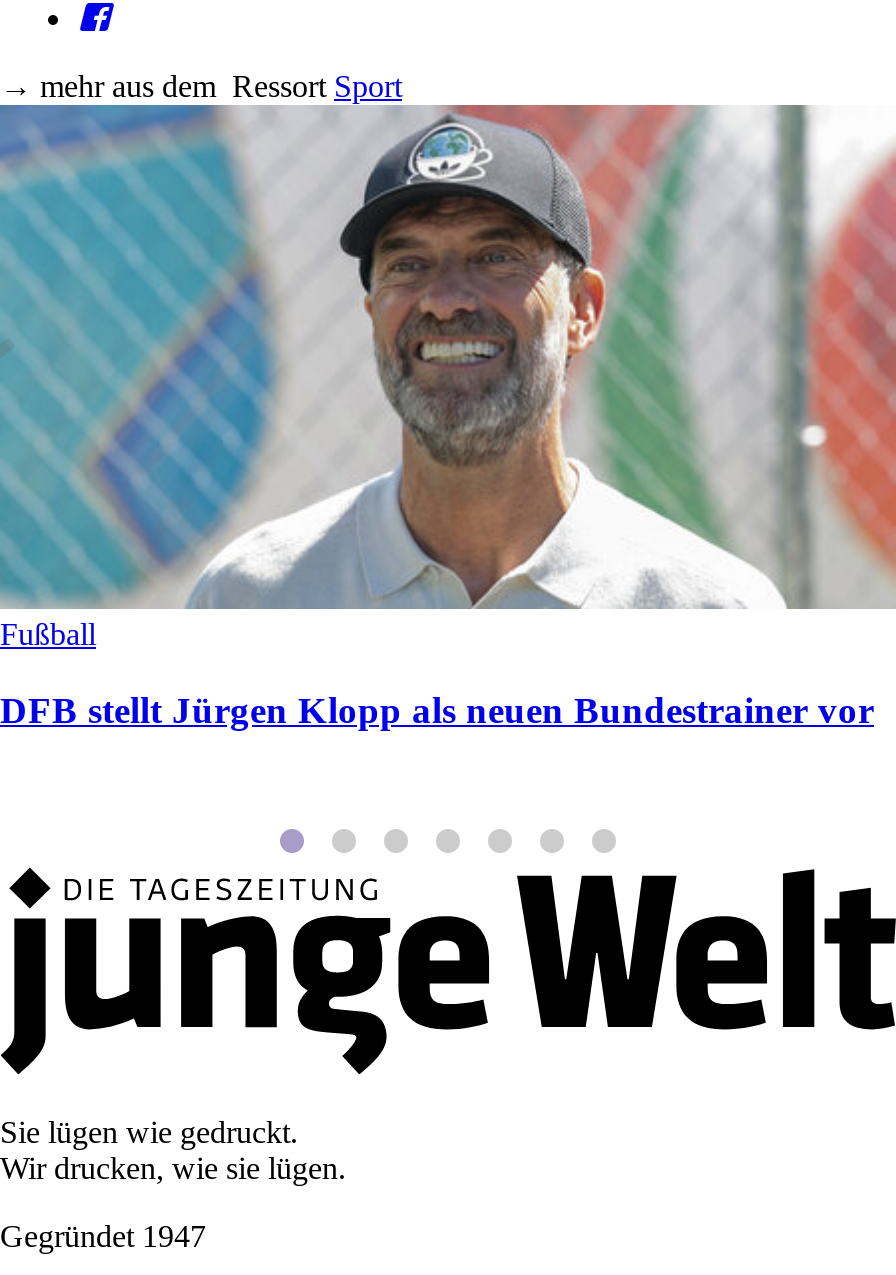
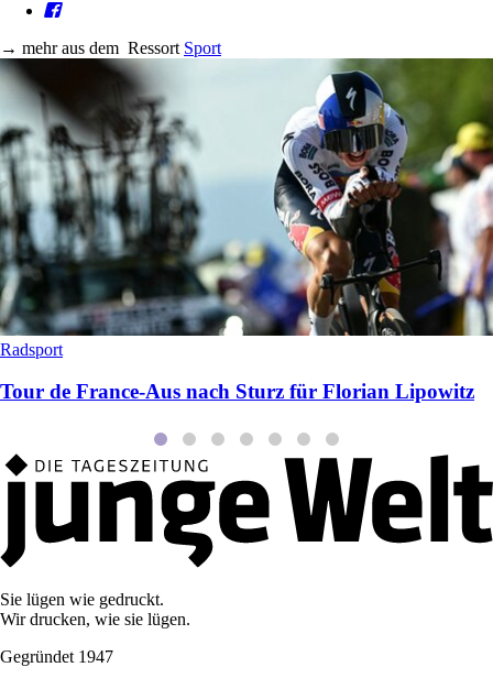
- [image]
- Fußball
+ [image]
+ Radsport

- DFB stellt Jürgen Klopp als neuen Bundestrainer vor
+ Tour de France-Aus nach Sturz für Florian Lipowitz
